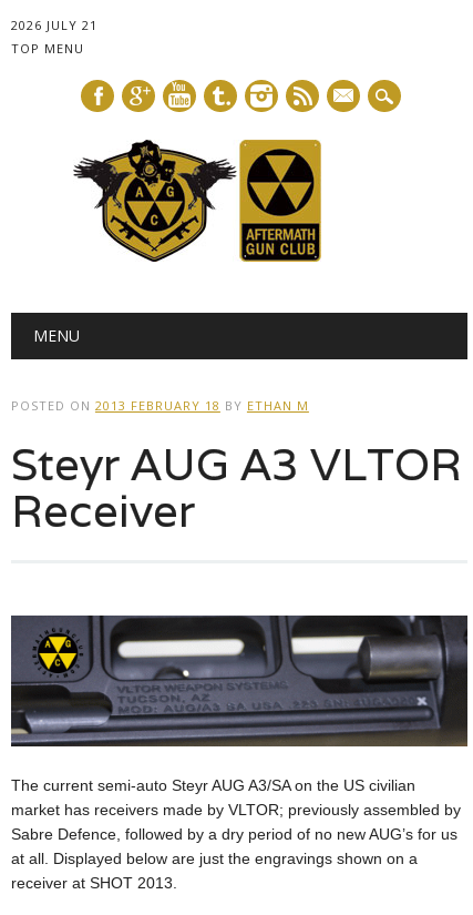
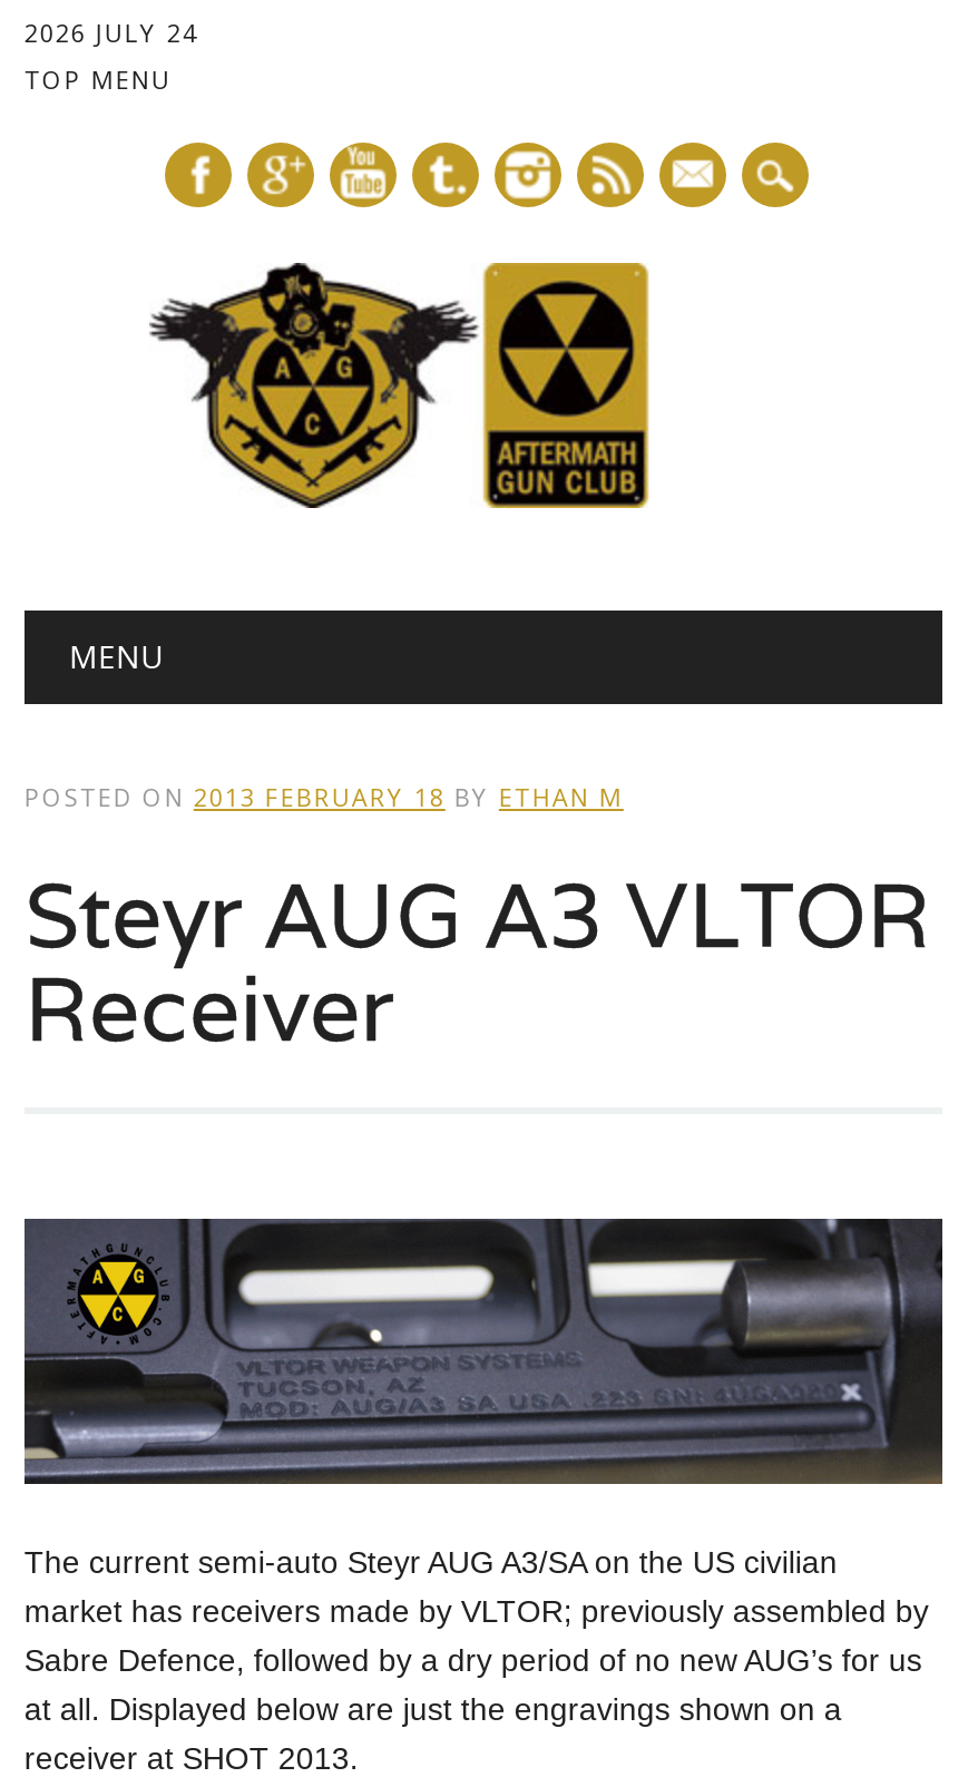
- 2026 JULY 21
+ 2026 JULY 24
